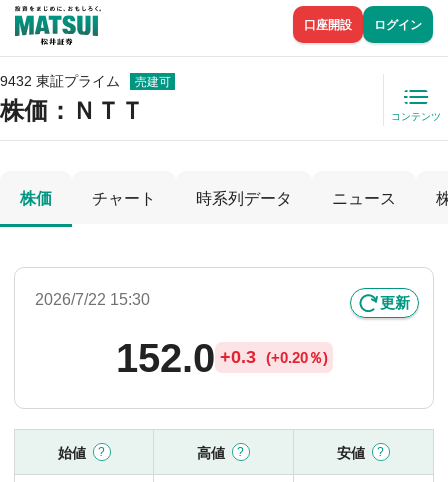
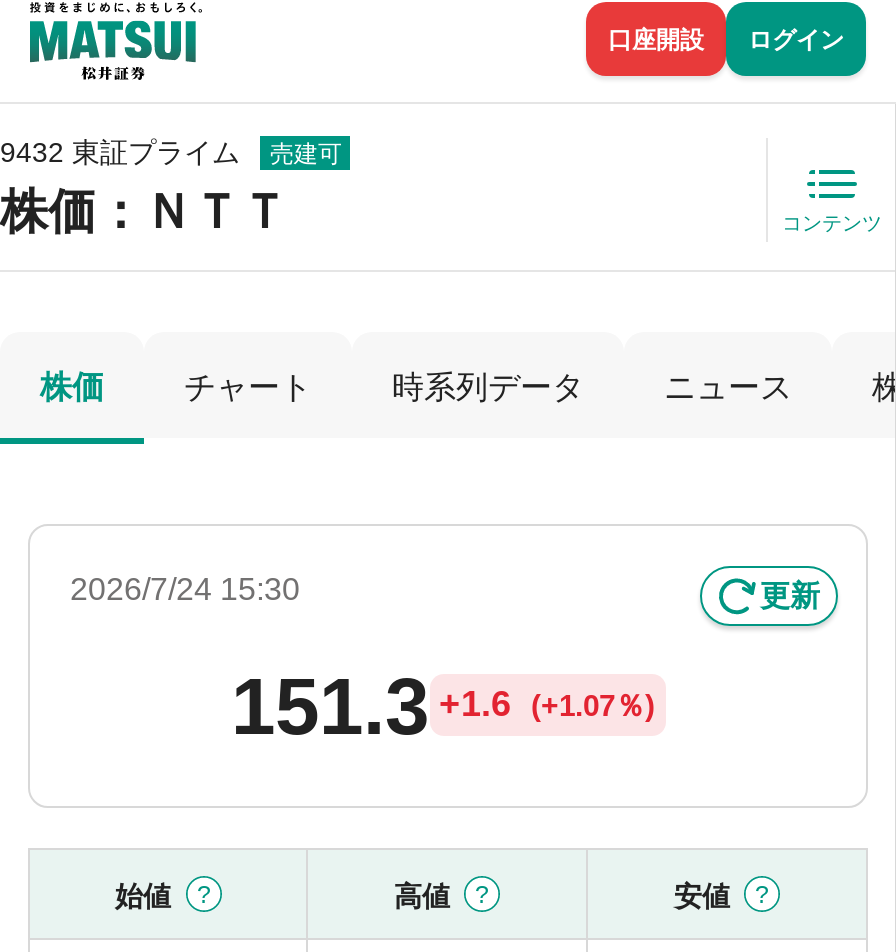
- 2026/7/22 15:30
+ 2026/7/24 15:30

- 152.0 +0.3 (+0.20％)
+ 151.3 +1.6 (+1.07％)
